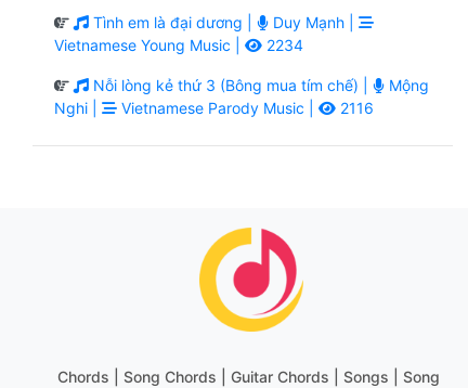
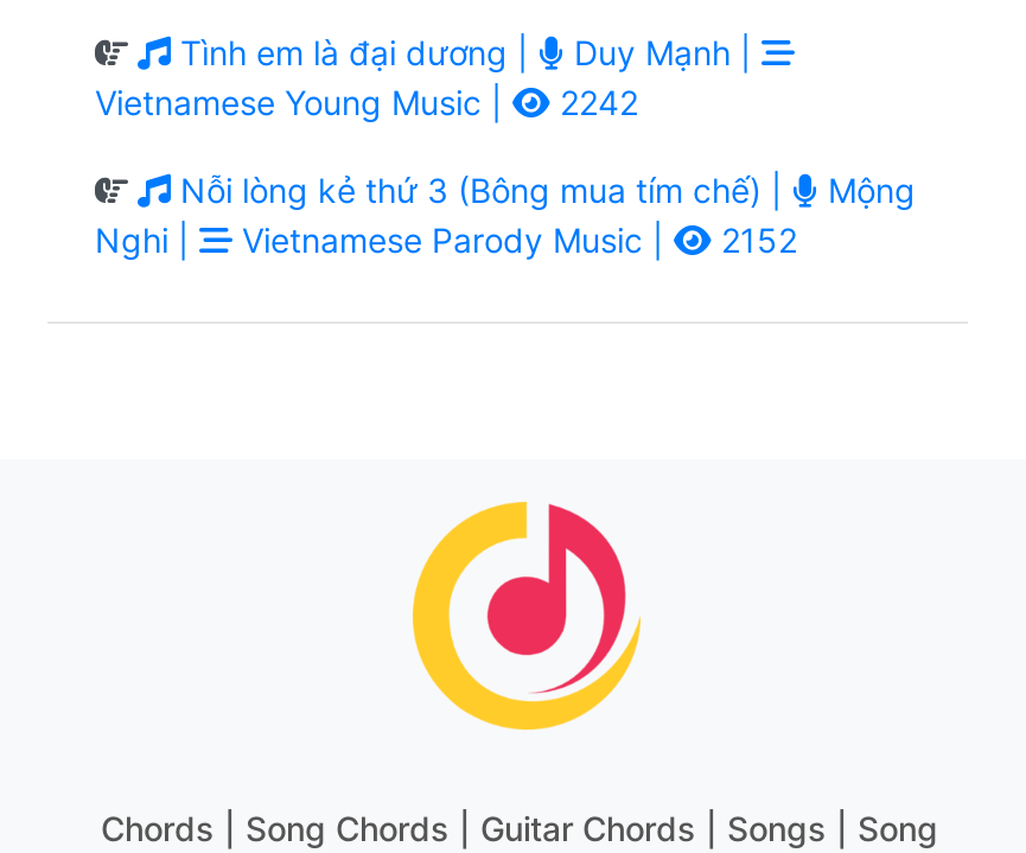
- 2234
+ 2242

- 2116
+ 2152
